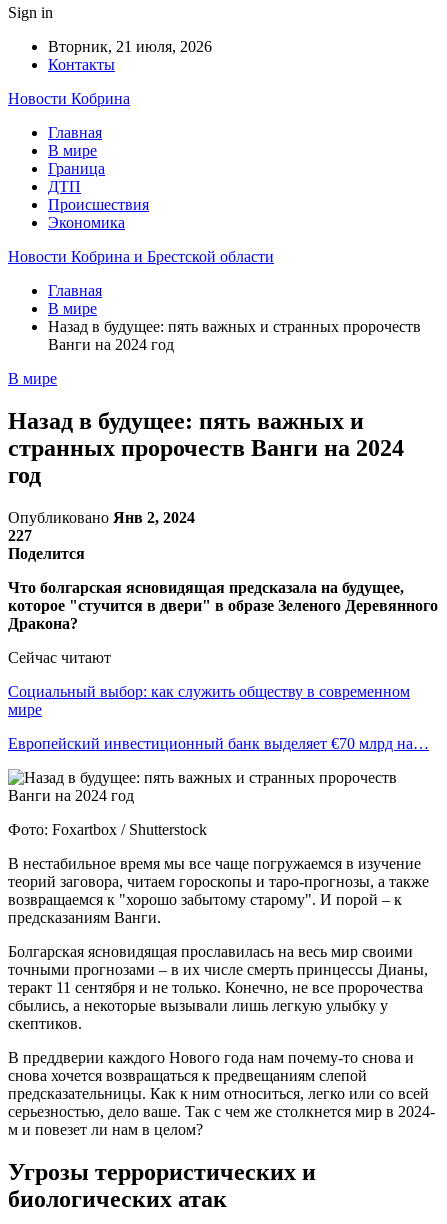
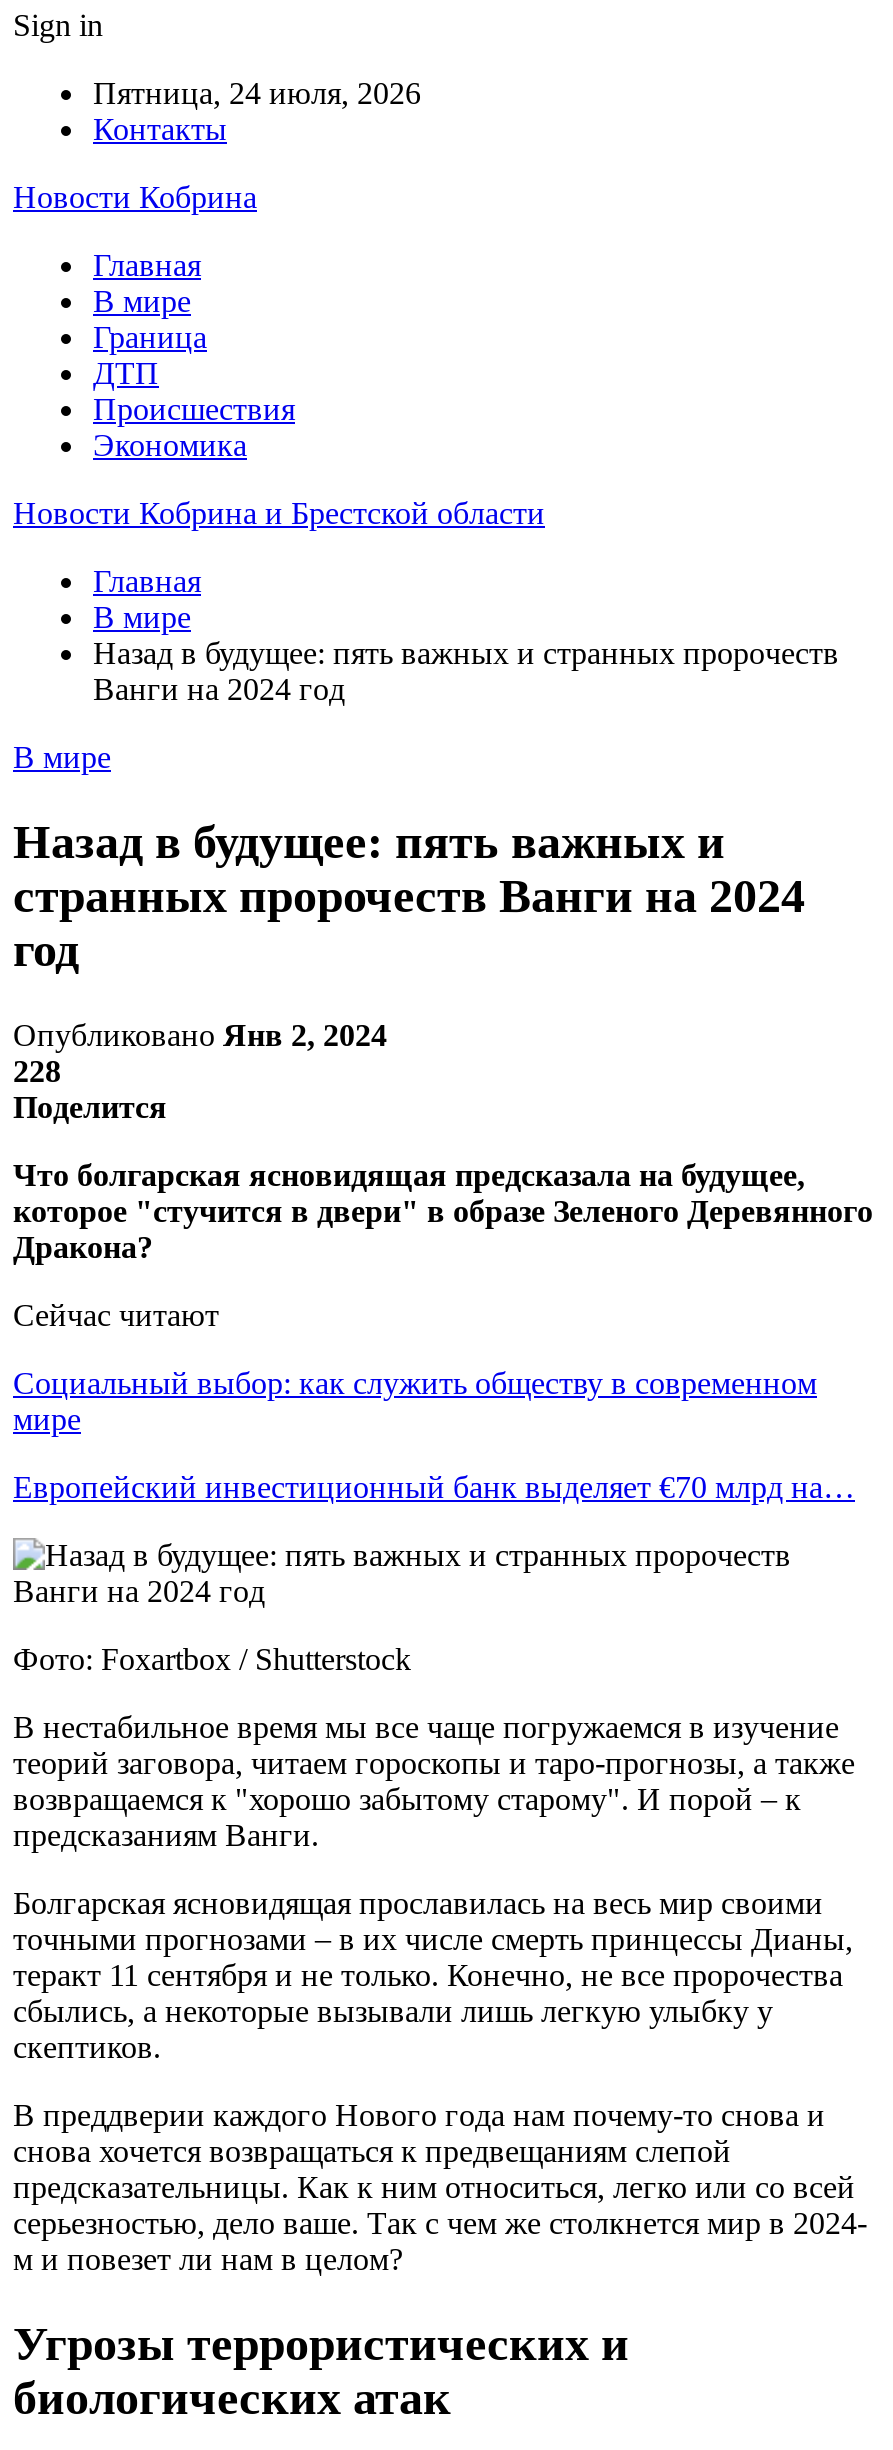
- Вторник, 21 июля, 2026
+ Пятница, 24 июля, 2026

- 227
+ 228
